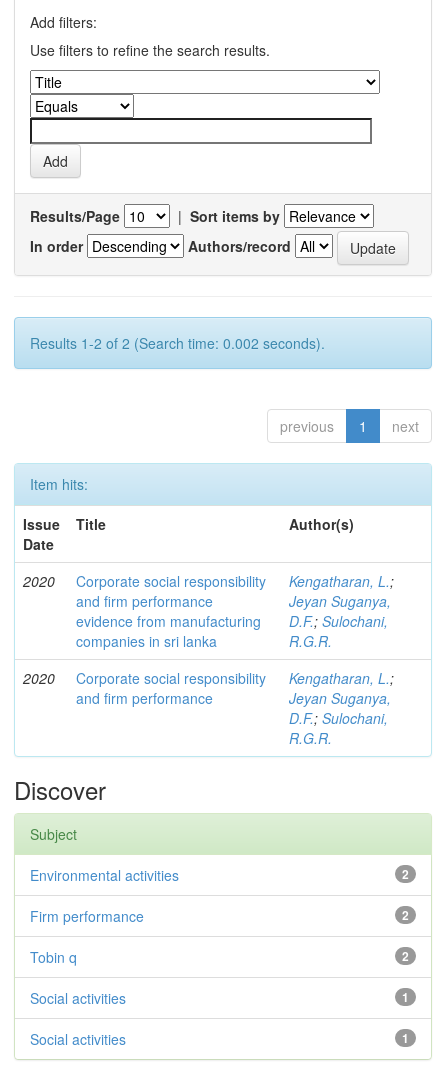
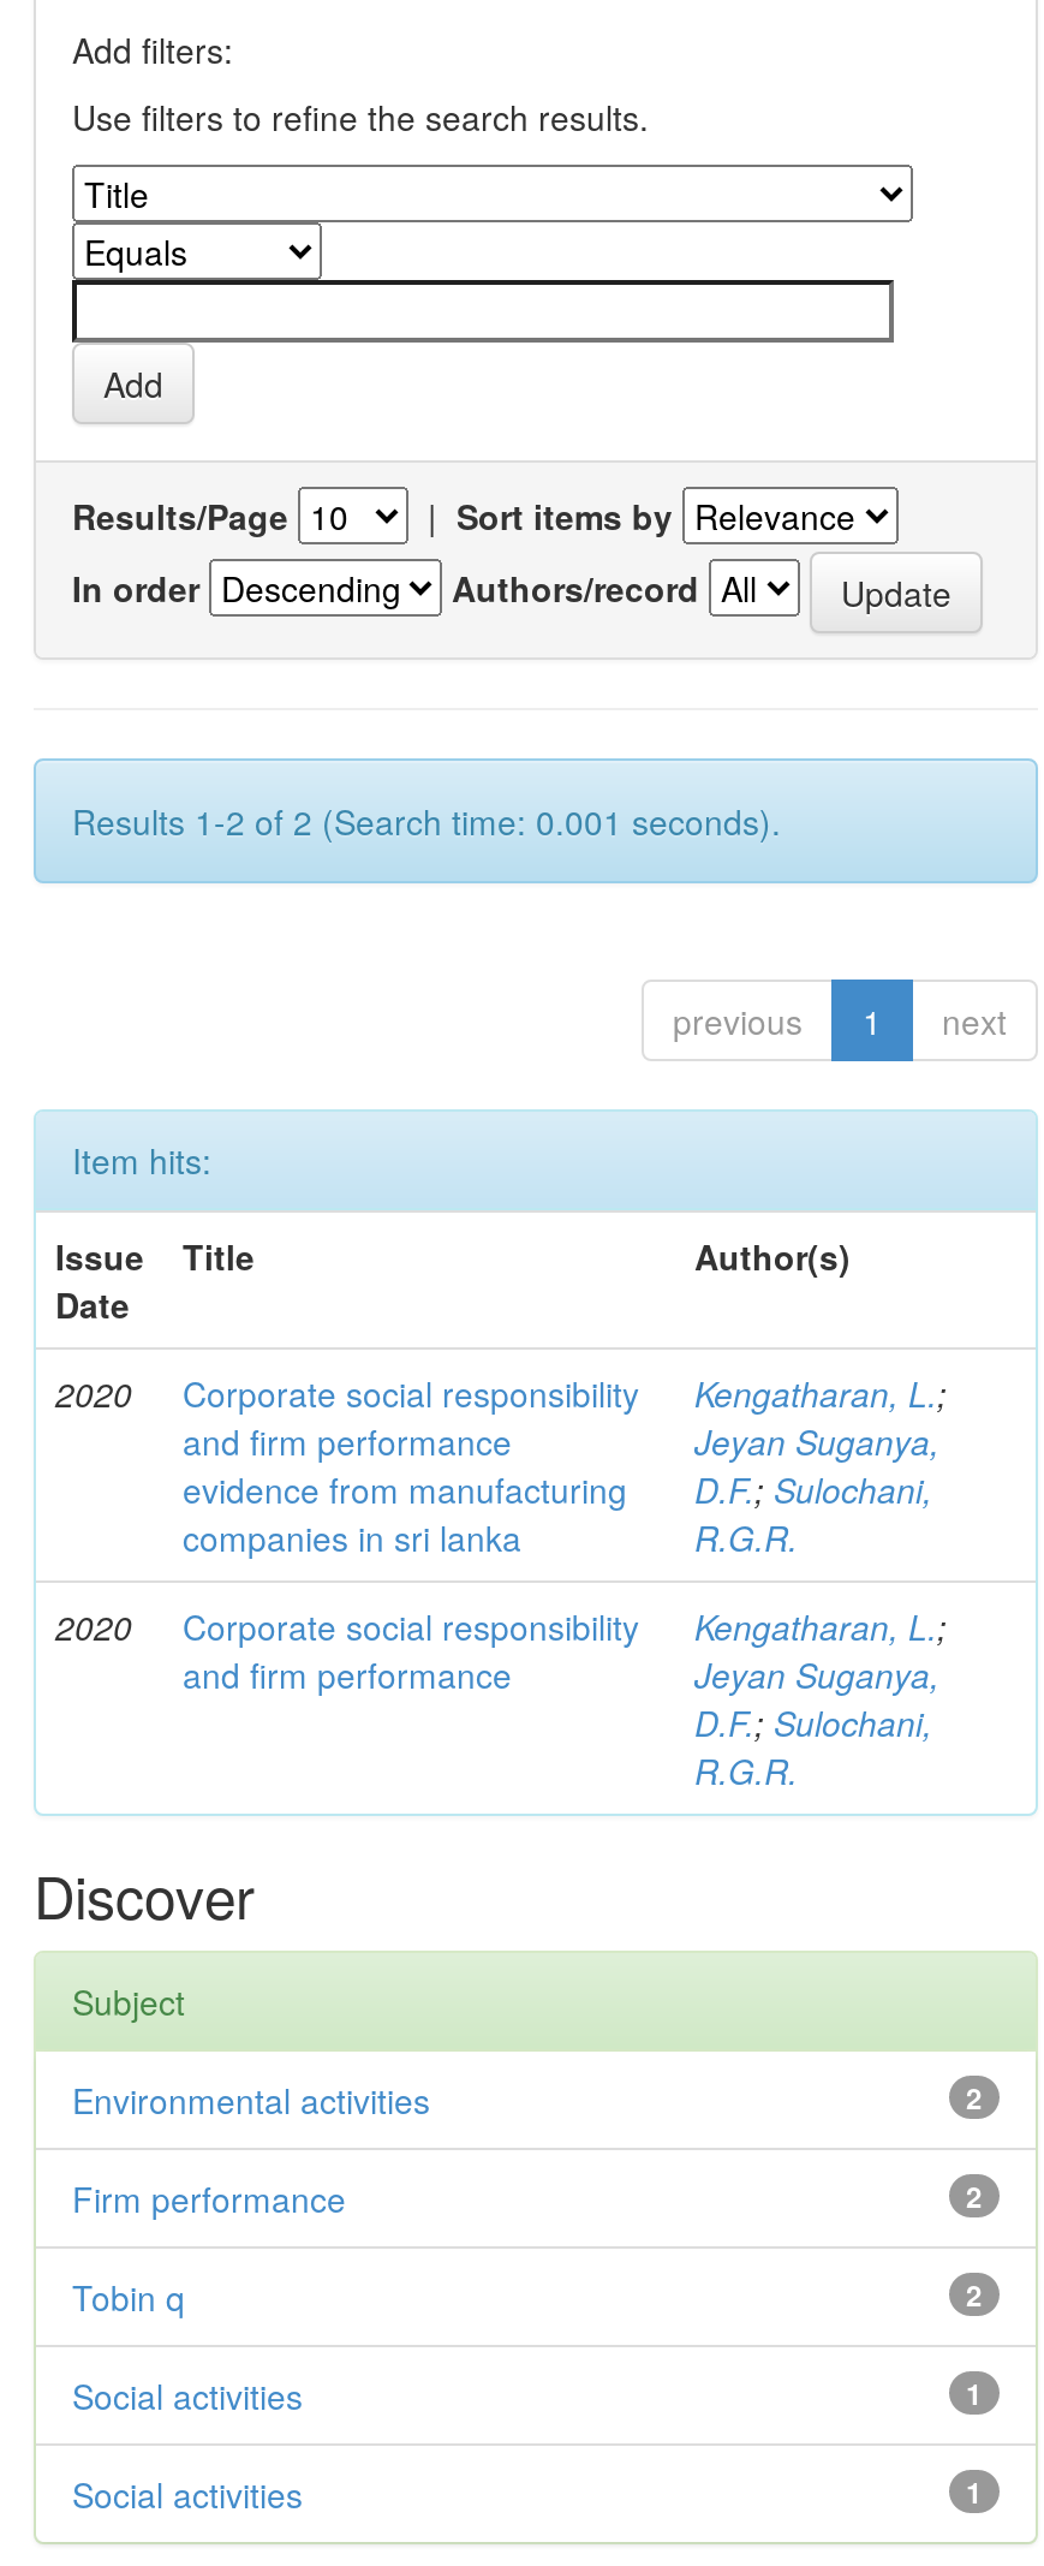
- Results 1-2 of 2 (Search time: 0.002 seconds).
+ Results 1-2 of 2 (Search time: 0.001 seconds).
